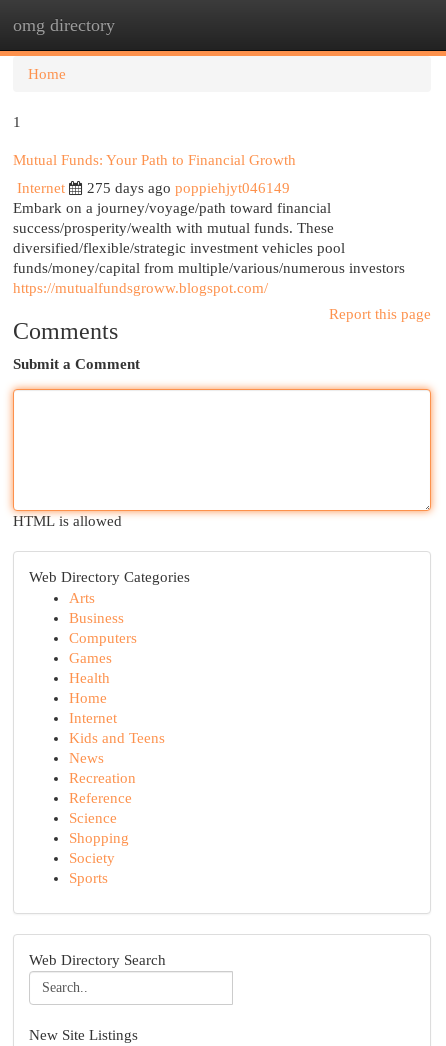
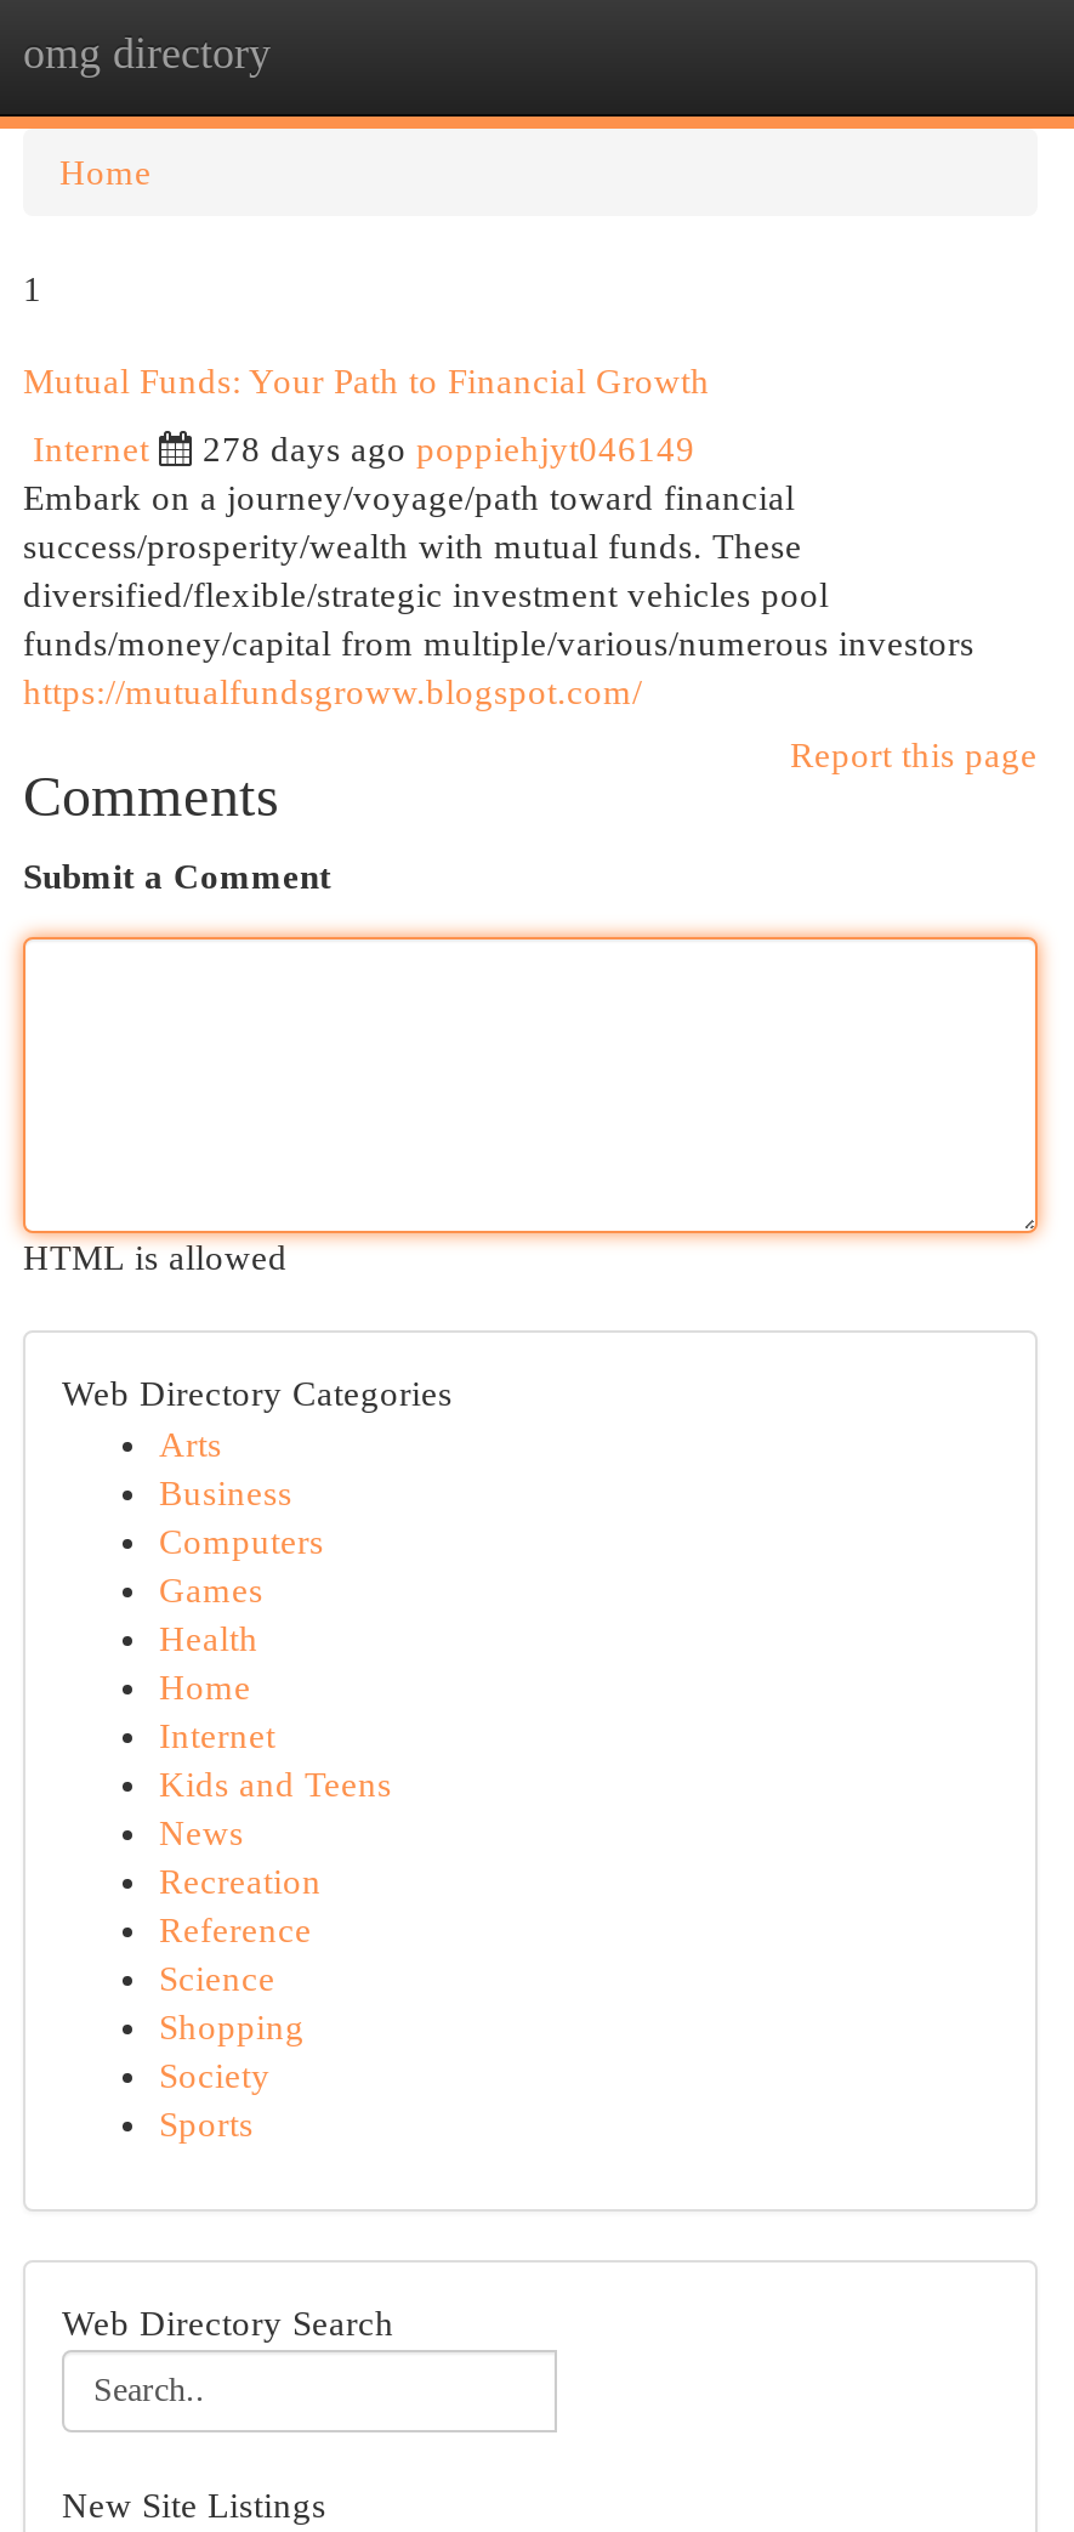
- 275 days ago poppiehjyt046149
+ 278 days ago poppiehjyt046149
